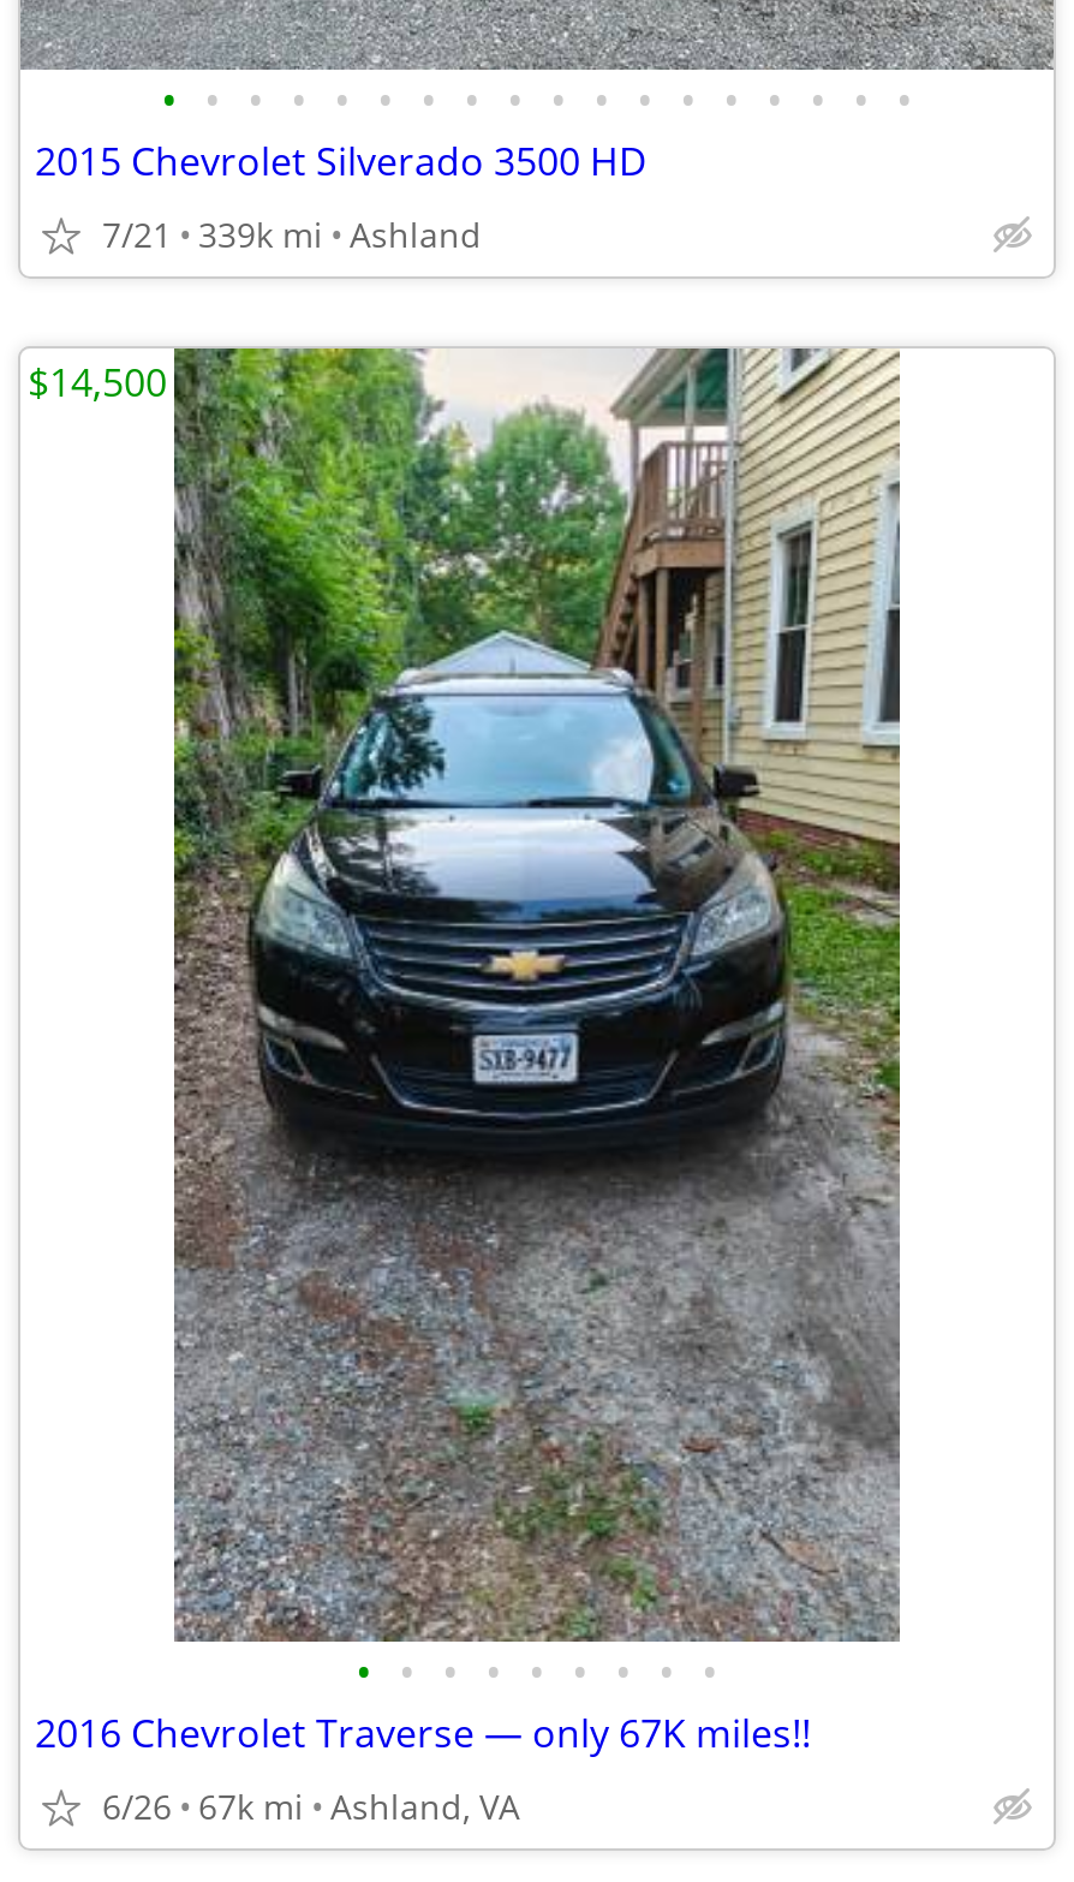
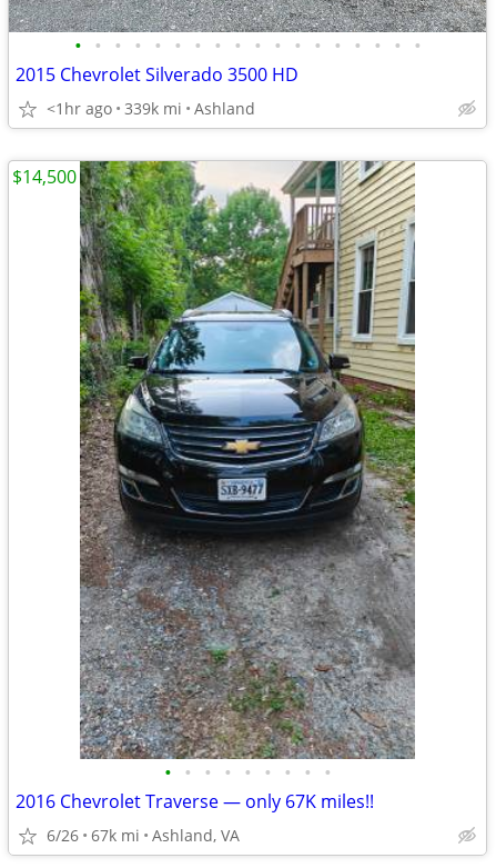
- 7/21 339k mi Ashland
+ <1hr ago 339k mi Ashland
